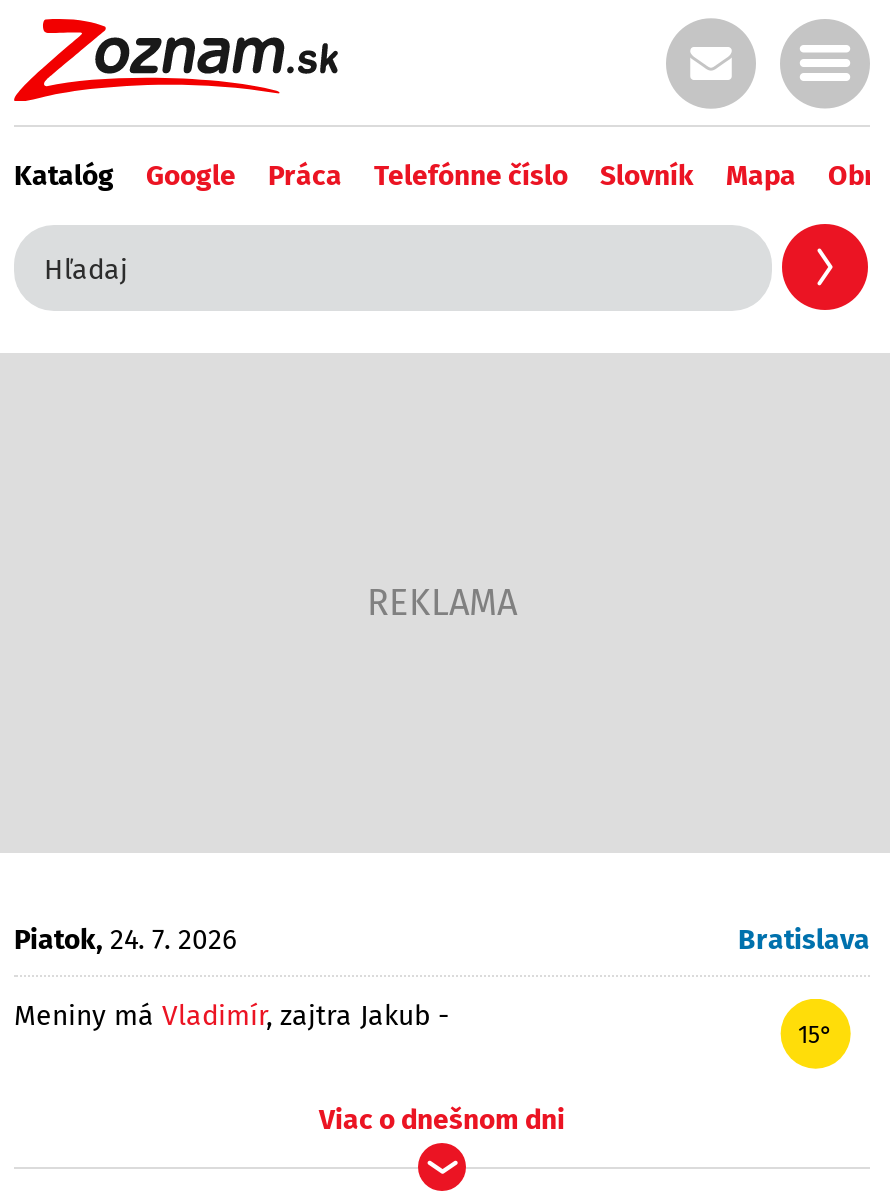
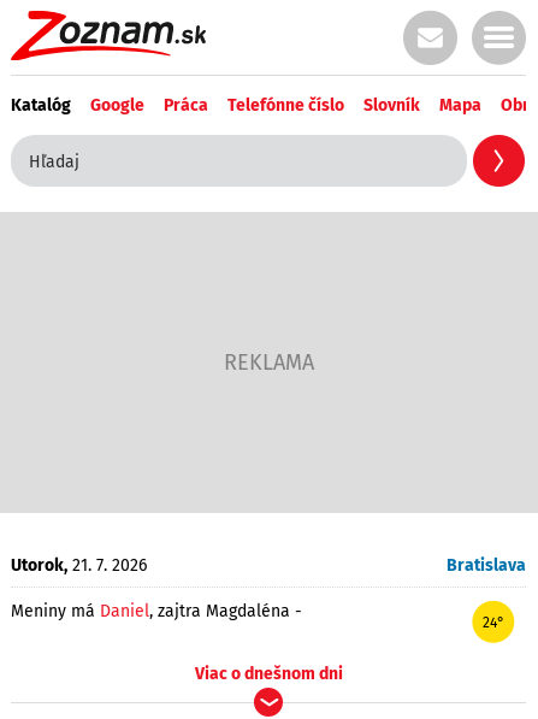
- Piatok, 24. 7. 2026
+ Utorok, 21. 7. 2026

- Meniny má Vladimír, zajtra Jakub -
+ Meniny má Daniel, zajtra Magdaléna -

- 15°
+ 24°
